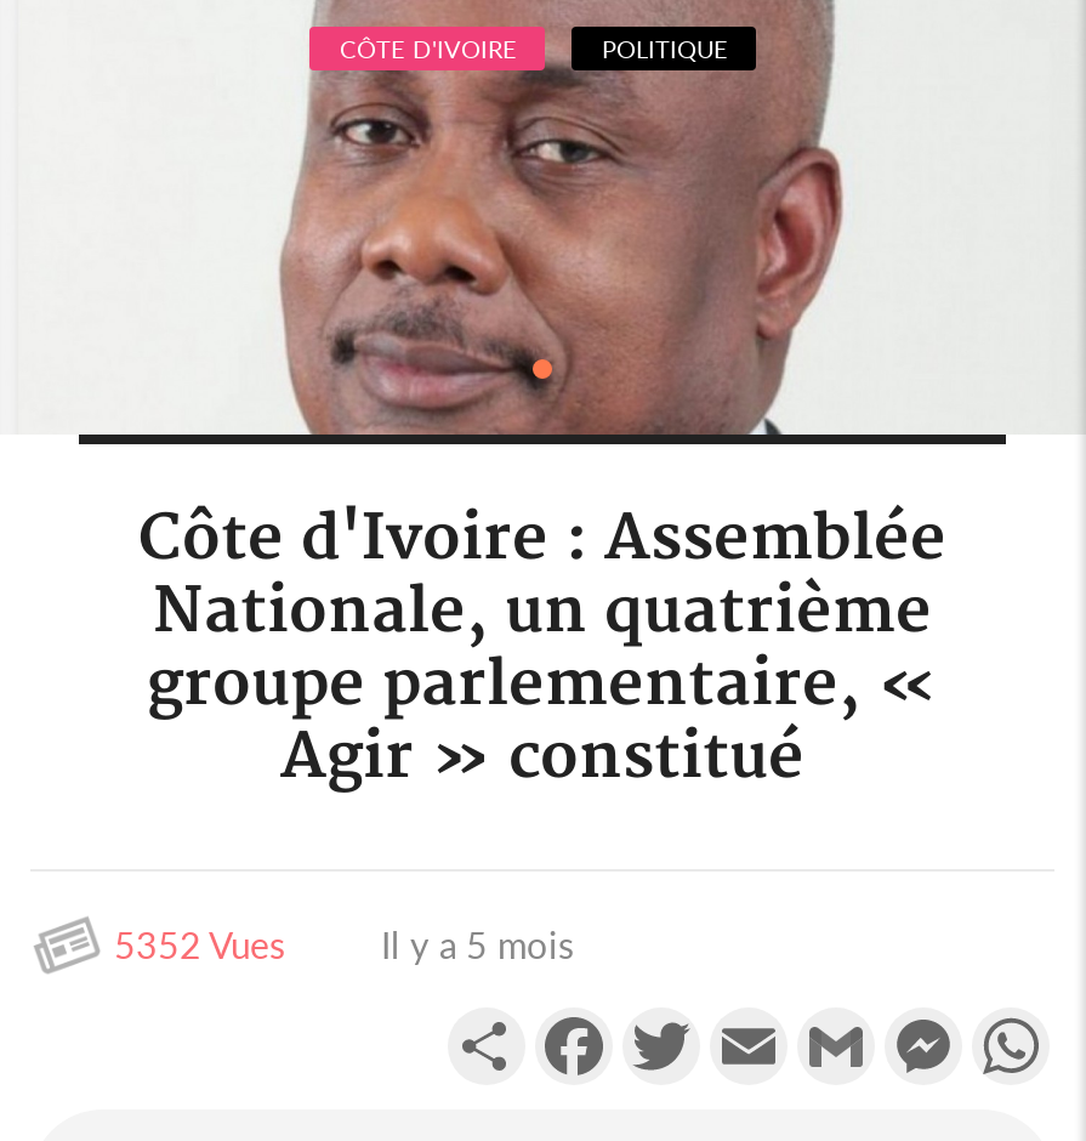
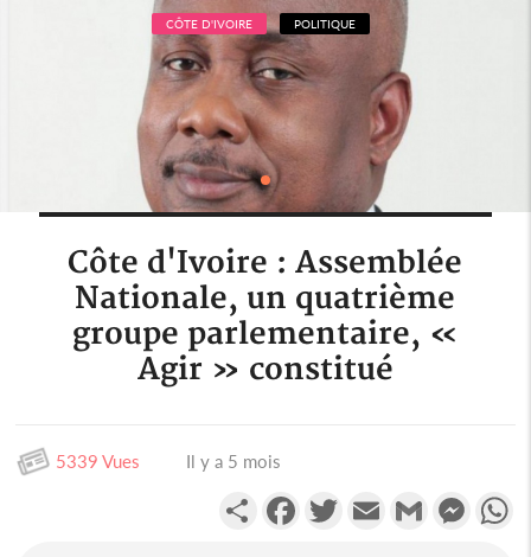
- 5352 Vues Il y a 5 mois
+ 5339 Vues Il y a 5 mois
